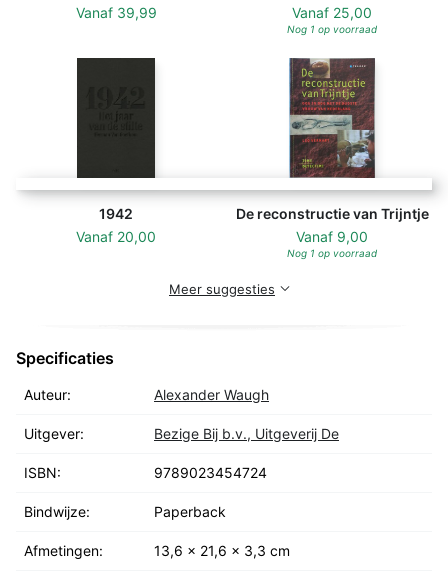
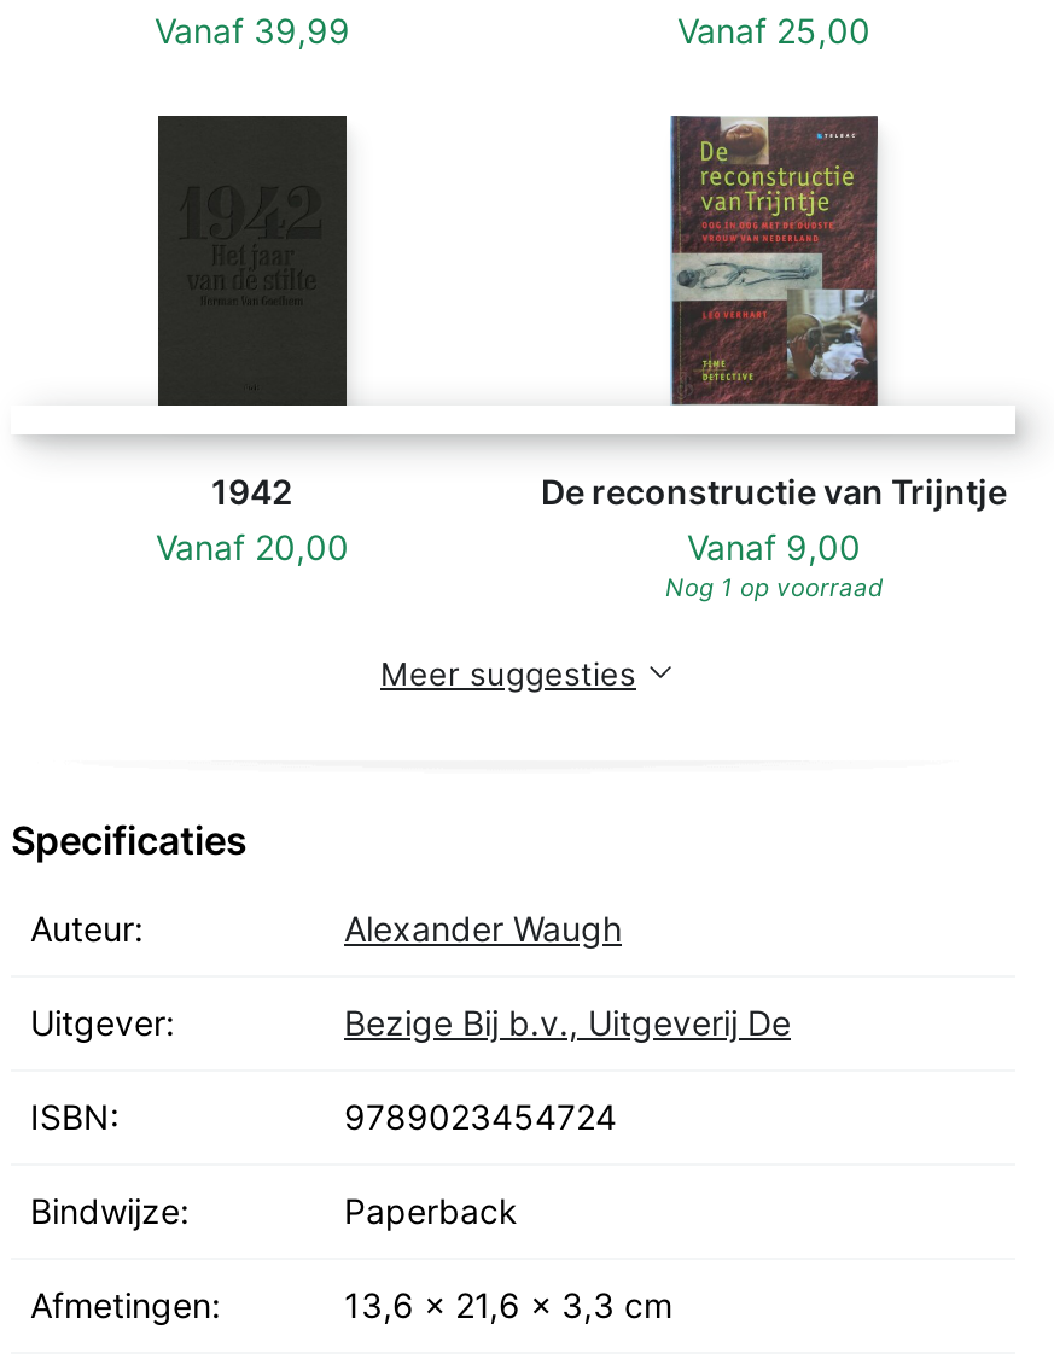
- Nog 1 op voorraad
